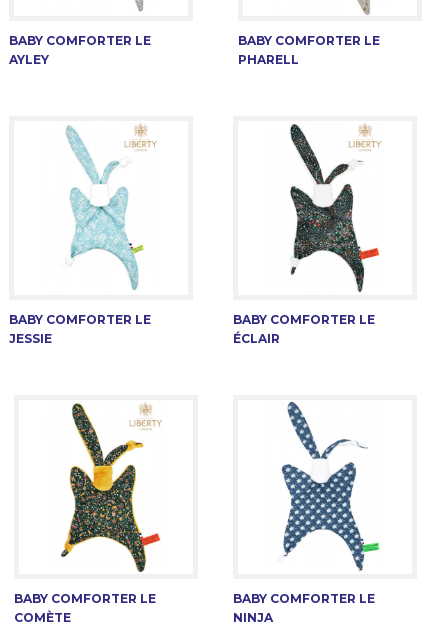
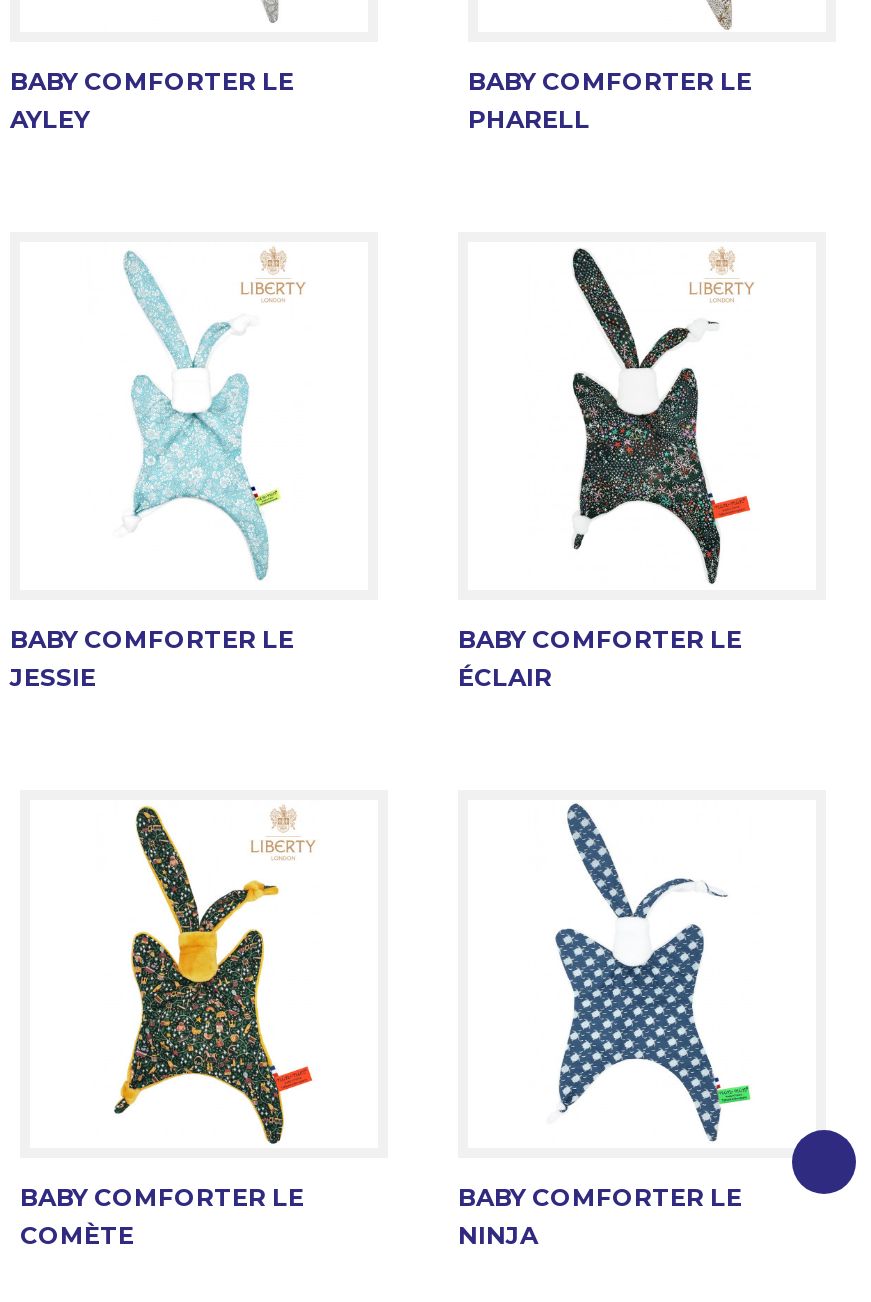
+ [image]
